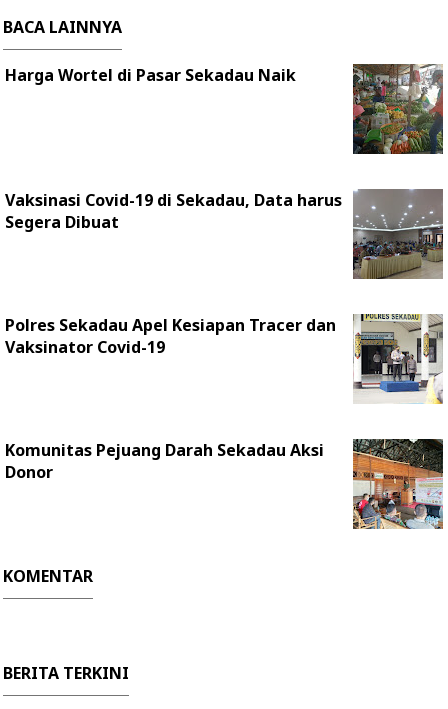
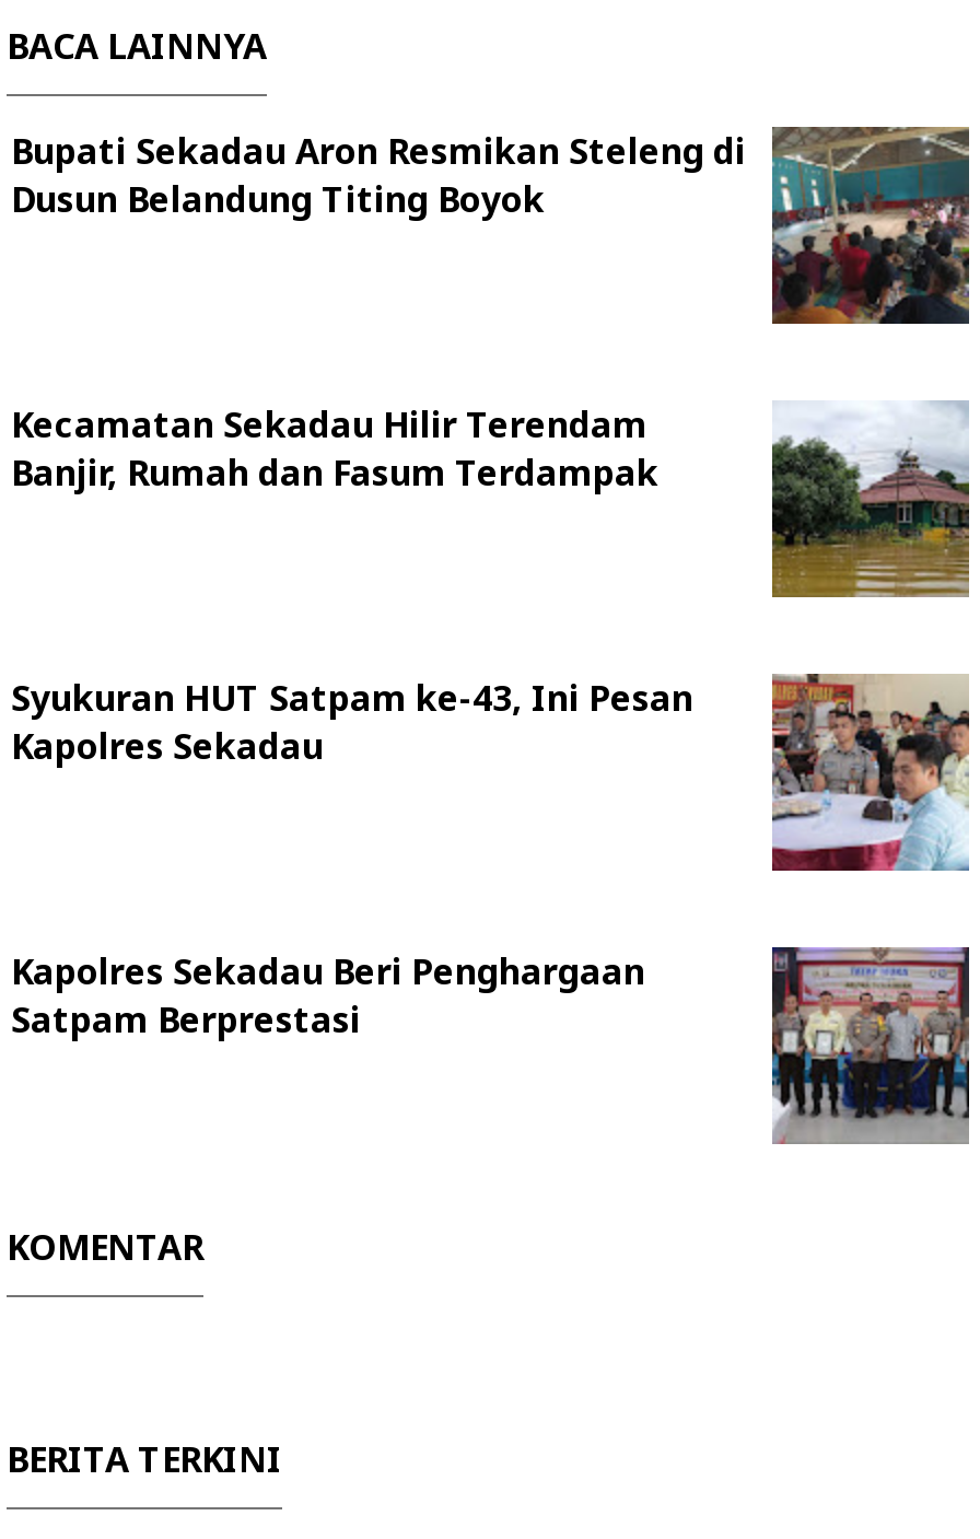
- Harga Wortel di Pasar Sekadau Naik
+ Bupati Sekadau Aron Resmikan Steleng di
+ Dusun Belandung Titing Boyok

- [image]
+ [image]

- Vaksinasi Covid-19 di Sekadau, Data harus
- Segera Dibuat
+ Kecamatan Sekadau Hilir Terendam
+ Banjir, Rumah dan Fasum Terdampak

- [image]
+ [image]

- [image]
- Polres Sekadau Apel Kesiapan Tracer dan
- Vaksinator Covid-19
+ [image]
+ Syukuran HUT Satpam ke-43, Ini Pesan
+ Kapolres Sekadau

- Komunitas Pejuang Darah Sekadau Aksi
- Donor
+ Kapolres Sekadau Beri Penghargaan
+ Satpam Berprestasi

- [image]
+ [image]
